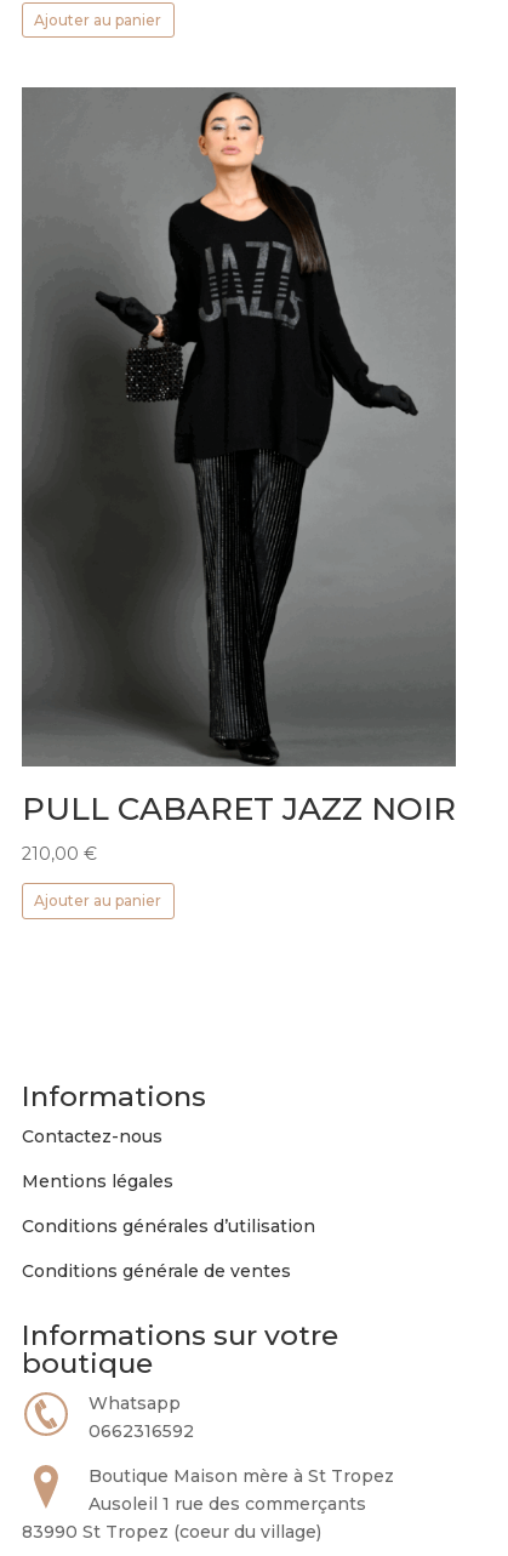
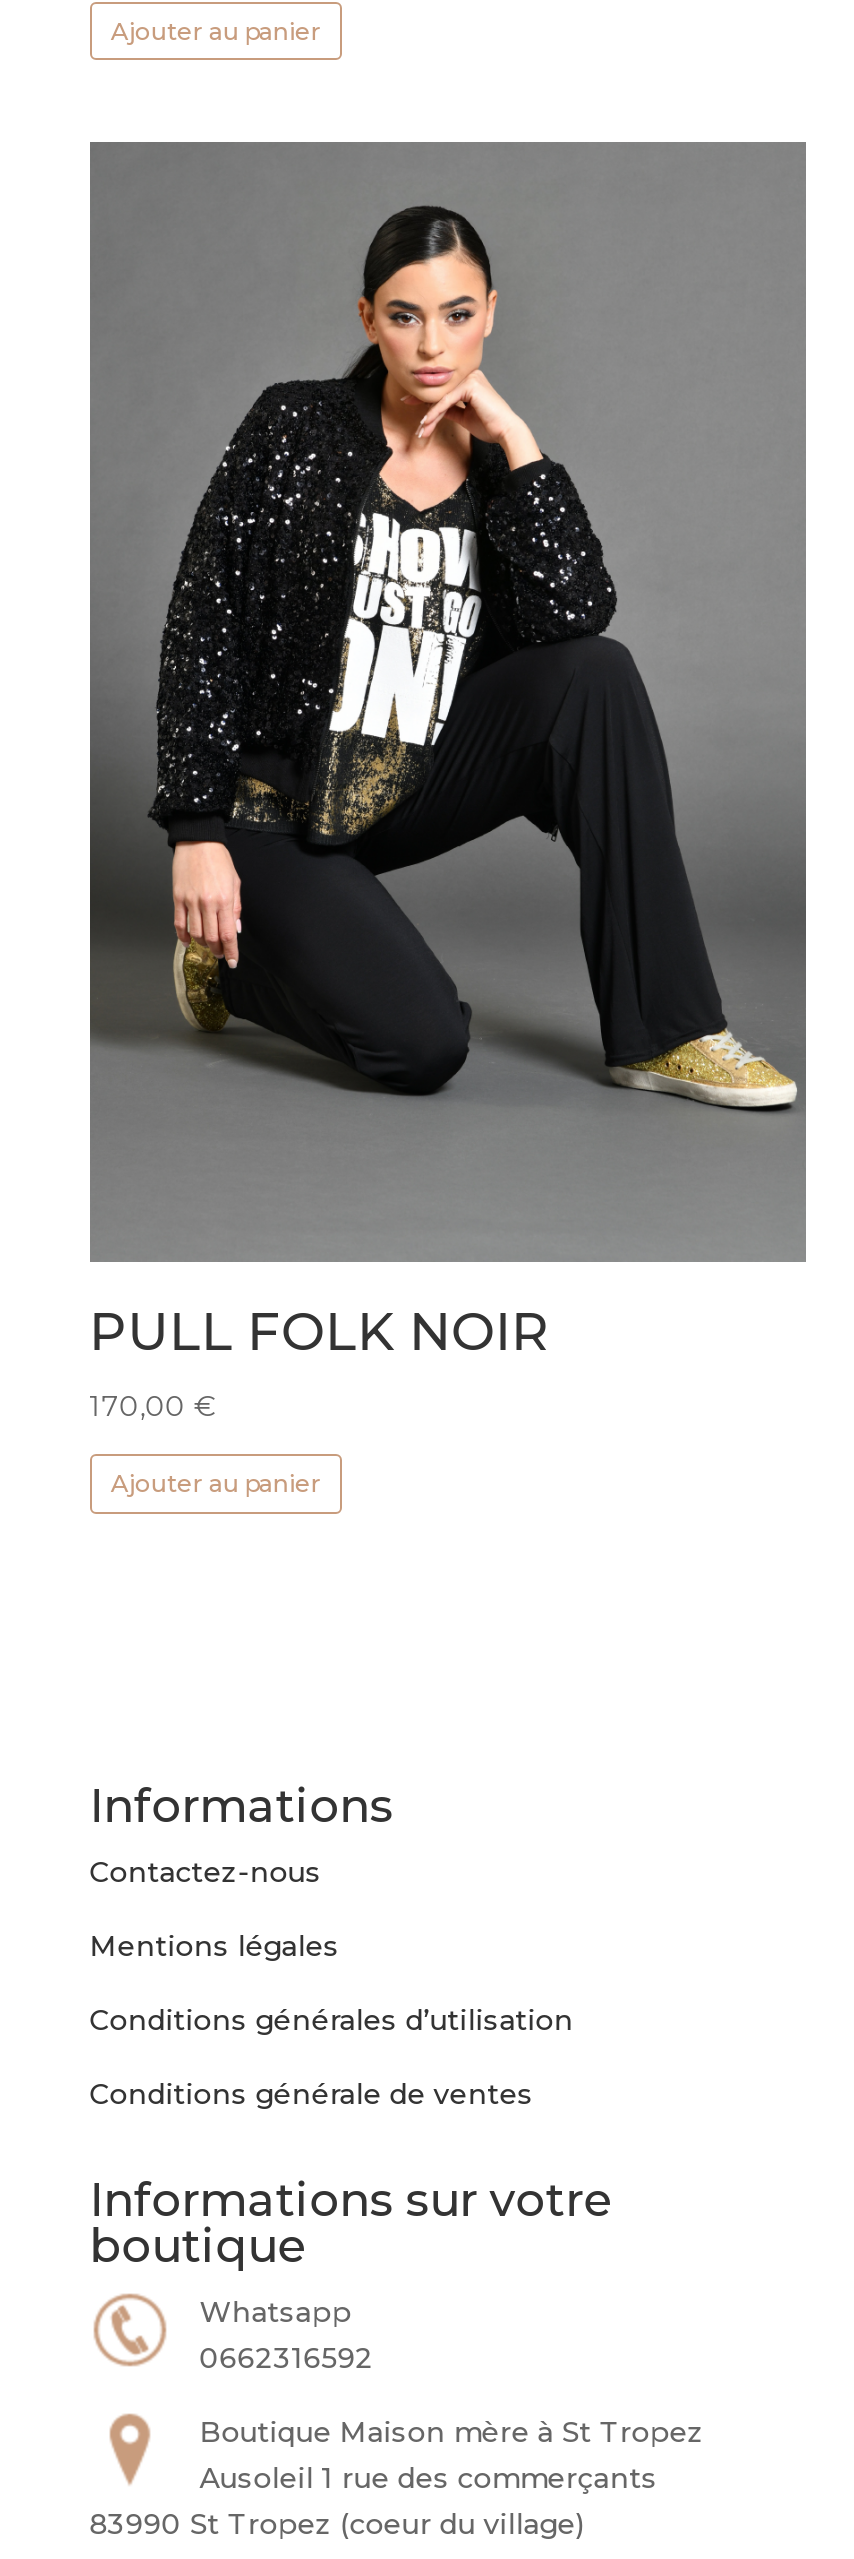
- [image]
- PULL CABARET JAZZ NOIR
- 210,00 €
+ [image]
+ PULL FOLK NOIR
+ 170,00 €
